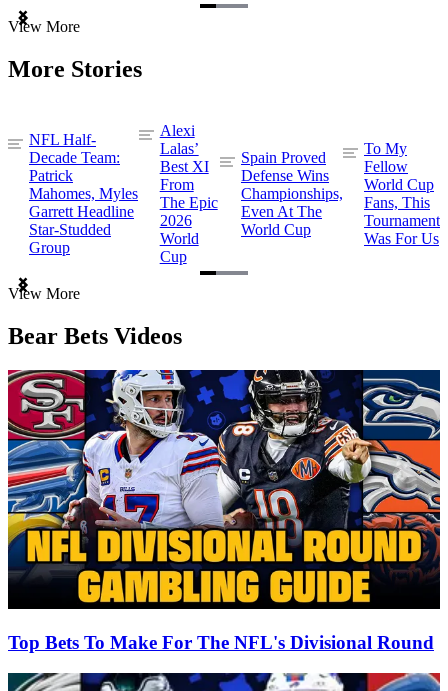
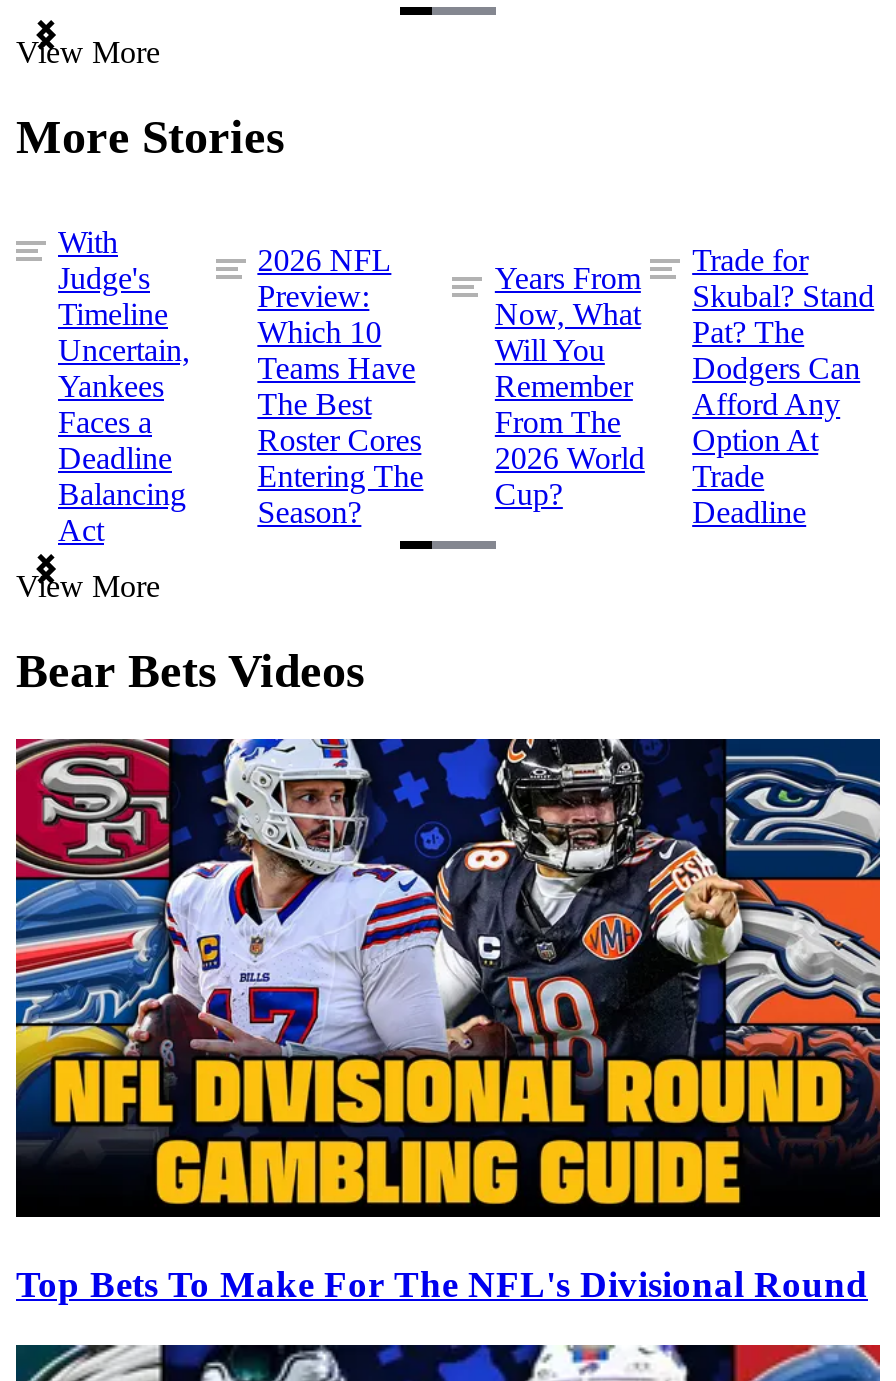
- Alexi
- Lalas’
- Best XI
- From
- The Epic
- 2026
- World
- Cup
+ 2026 NFL
+ Preview:
+ Which 10
+ Teams Have
+ The Best
+ Roster Cores
+ Entering The
+ Season?

- NFL Half-
- Decade Team:
- Patrick
- Mahomes, Myles
- Garrett Headline
- Star-Studded
- Group
+ With
+ Judge's
+ Timeline
+ Uncertain,
+ Yankees
+ Faces a
+ Deadline
+ Balancing
+ Act

- To My
- Fellow
- World Cup
- Fans, This
- Tournament
- Was For Us
+ Trade for
+ Skubal? Stand
+ Pat? The
+ Dodgers Can
+ Afford Any
+ Option At
+ Trade
+ Deadline

- Spain Proved
- Defense Wins
- Championships,
- Even At The
- World Cup
+ Years From
+ Now, What
+ Will You
+ Remember
+ From The
+ 2026 World
+ Cup?
